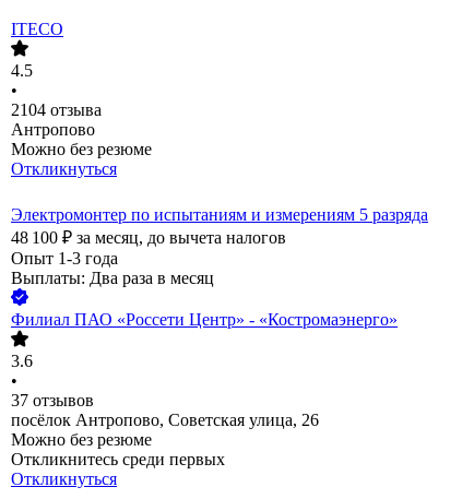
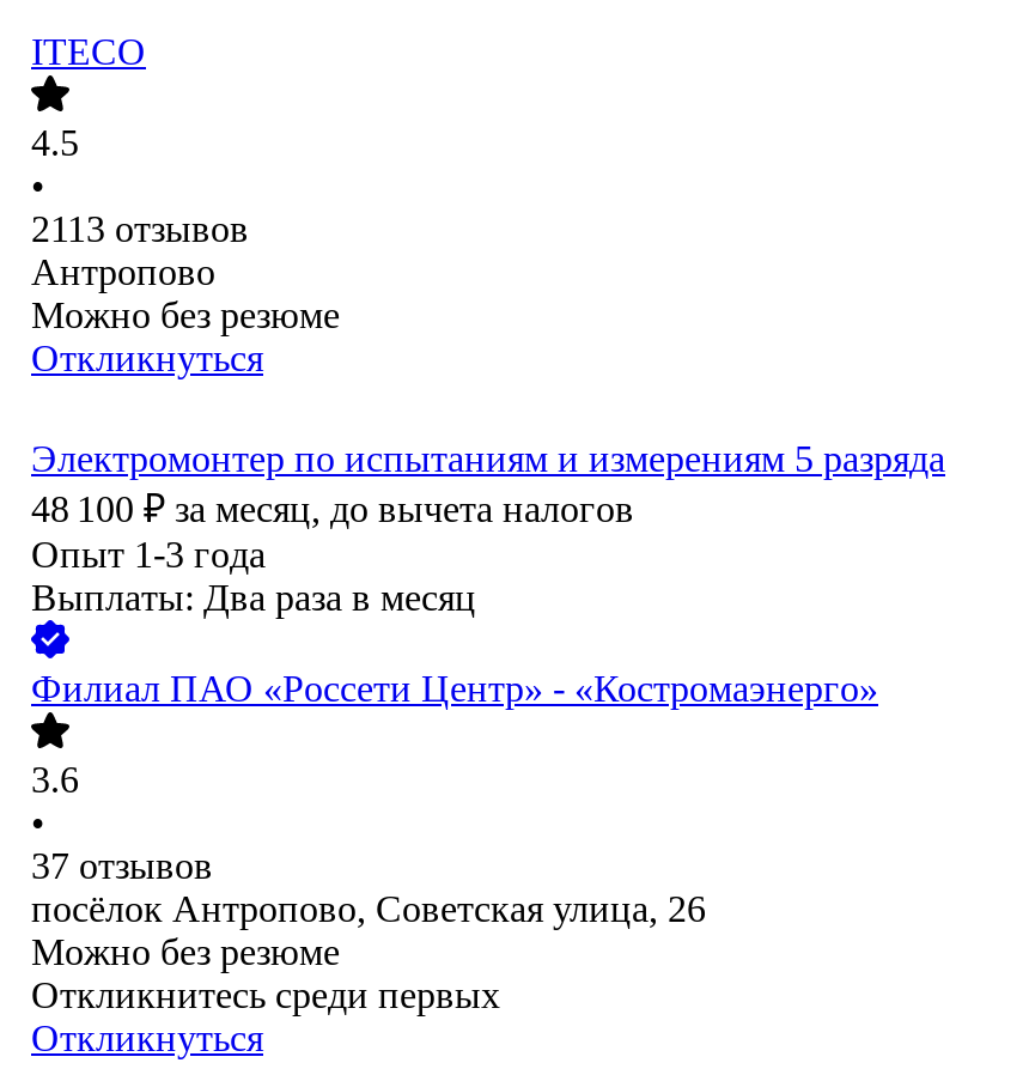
- 2104 отзыва
+ 2113 отзывов
